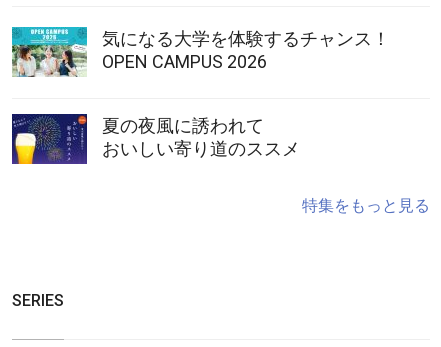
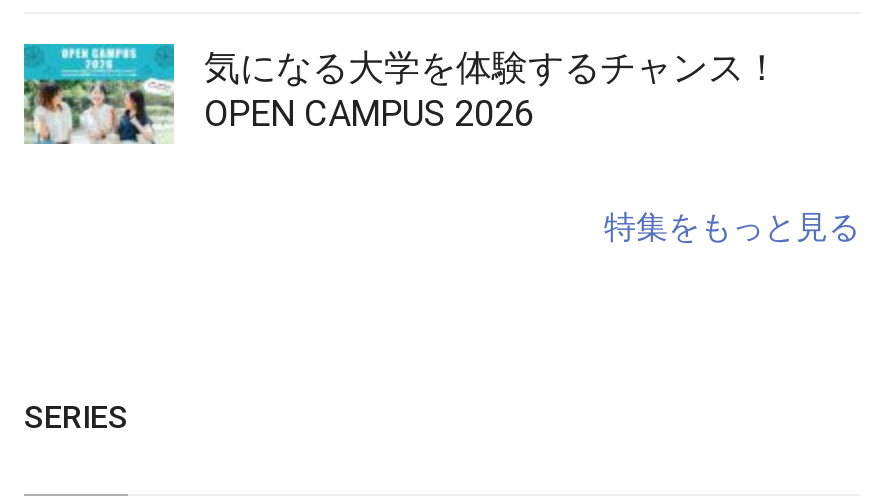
- [image]
- 夏の夜風に誘われて
- おいしい寄り道のススメ
